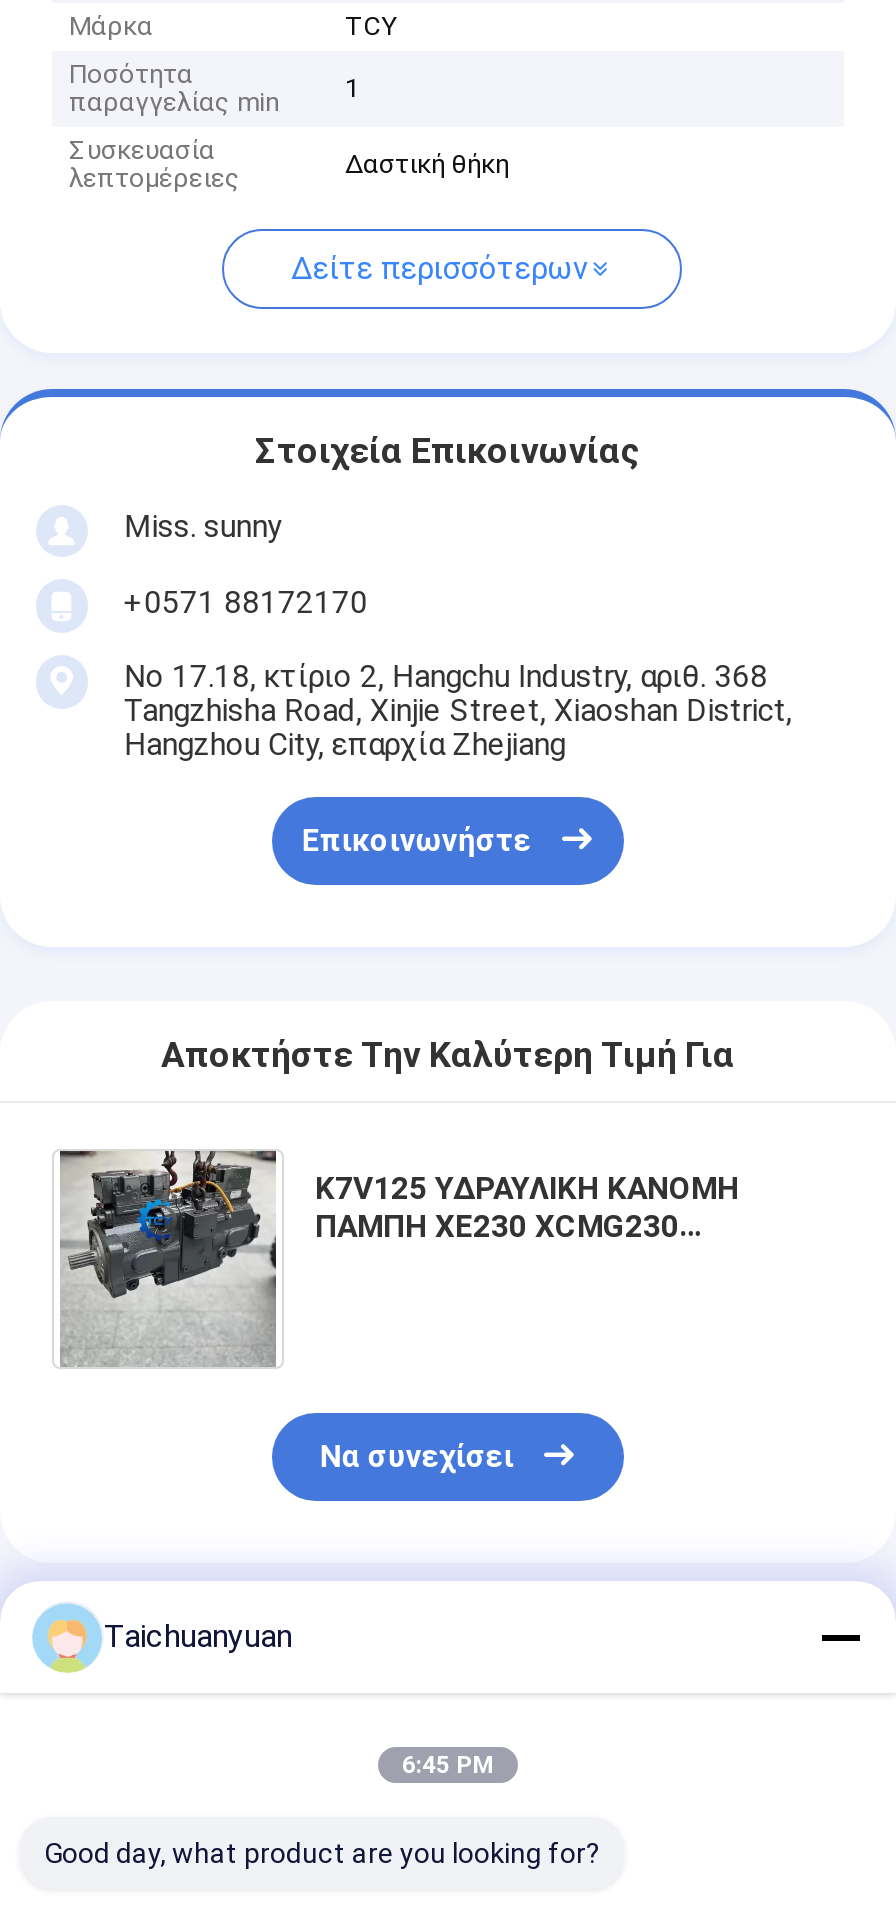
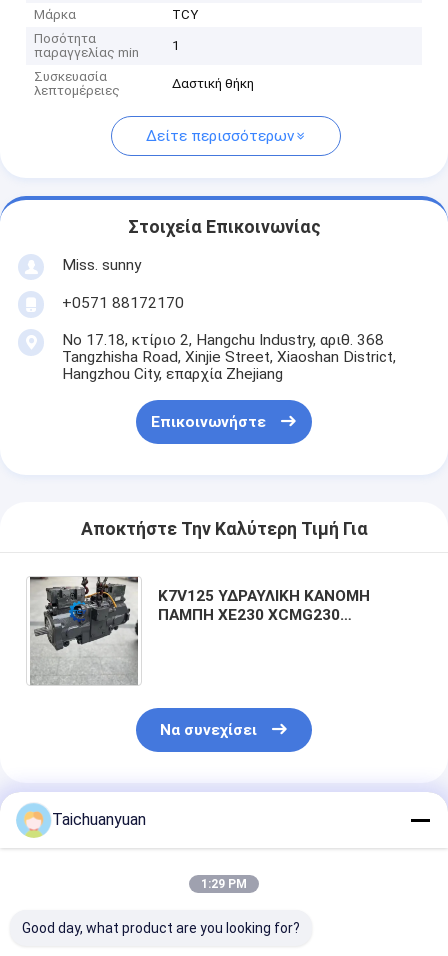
- 6:45 PM
+ 1:29 PM
